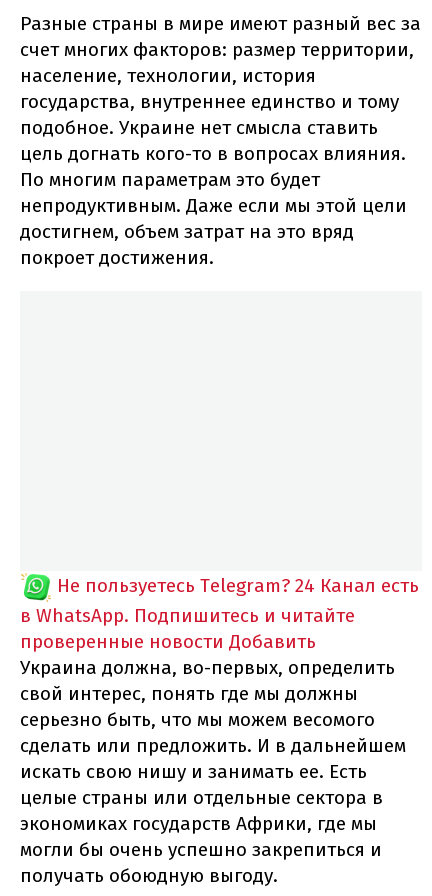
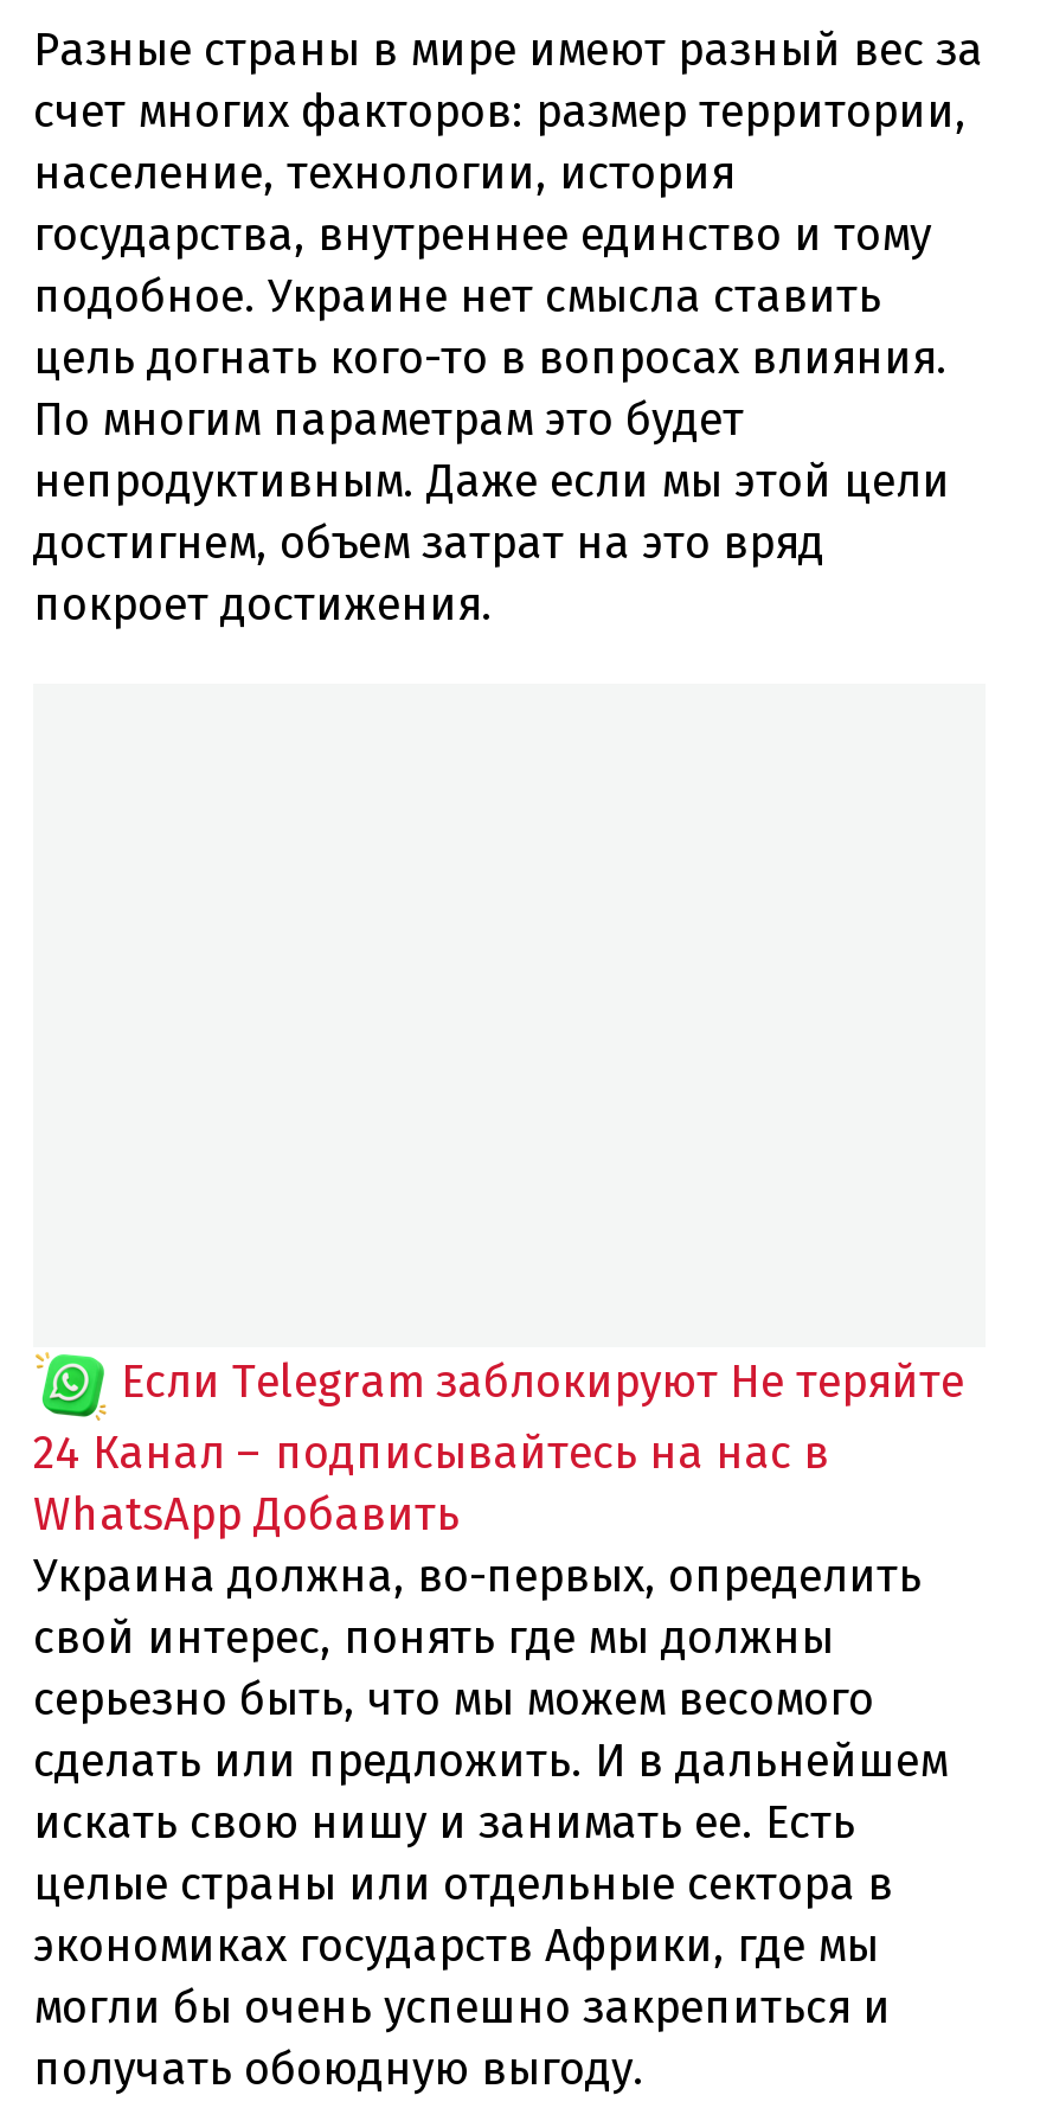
- Не пользуетесь Telegram? 24 Канал есть
- в WhatsApp. Подпишитесь и читайте
- проверенные новости Добавить
+ Если Telegram заблокируют Не теряйте
+ 24 Канал – подписывайтесь на нас в
+ WhatsApp Добавить
